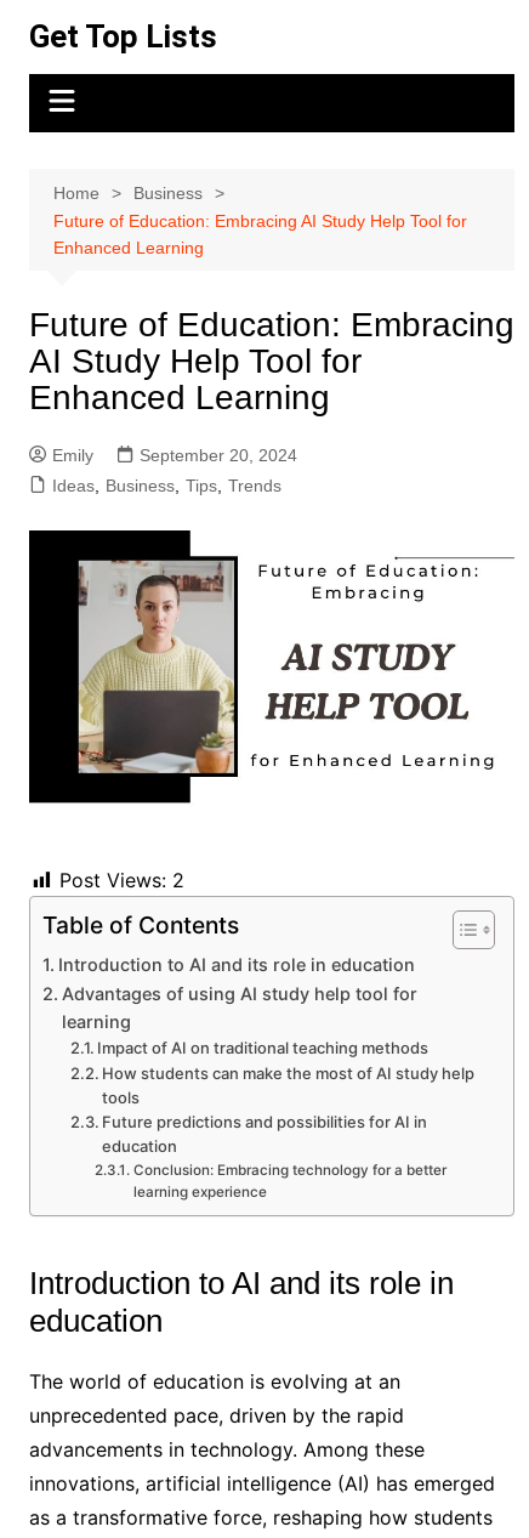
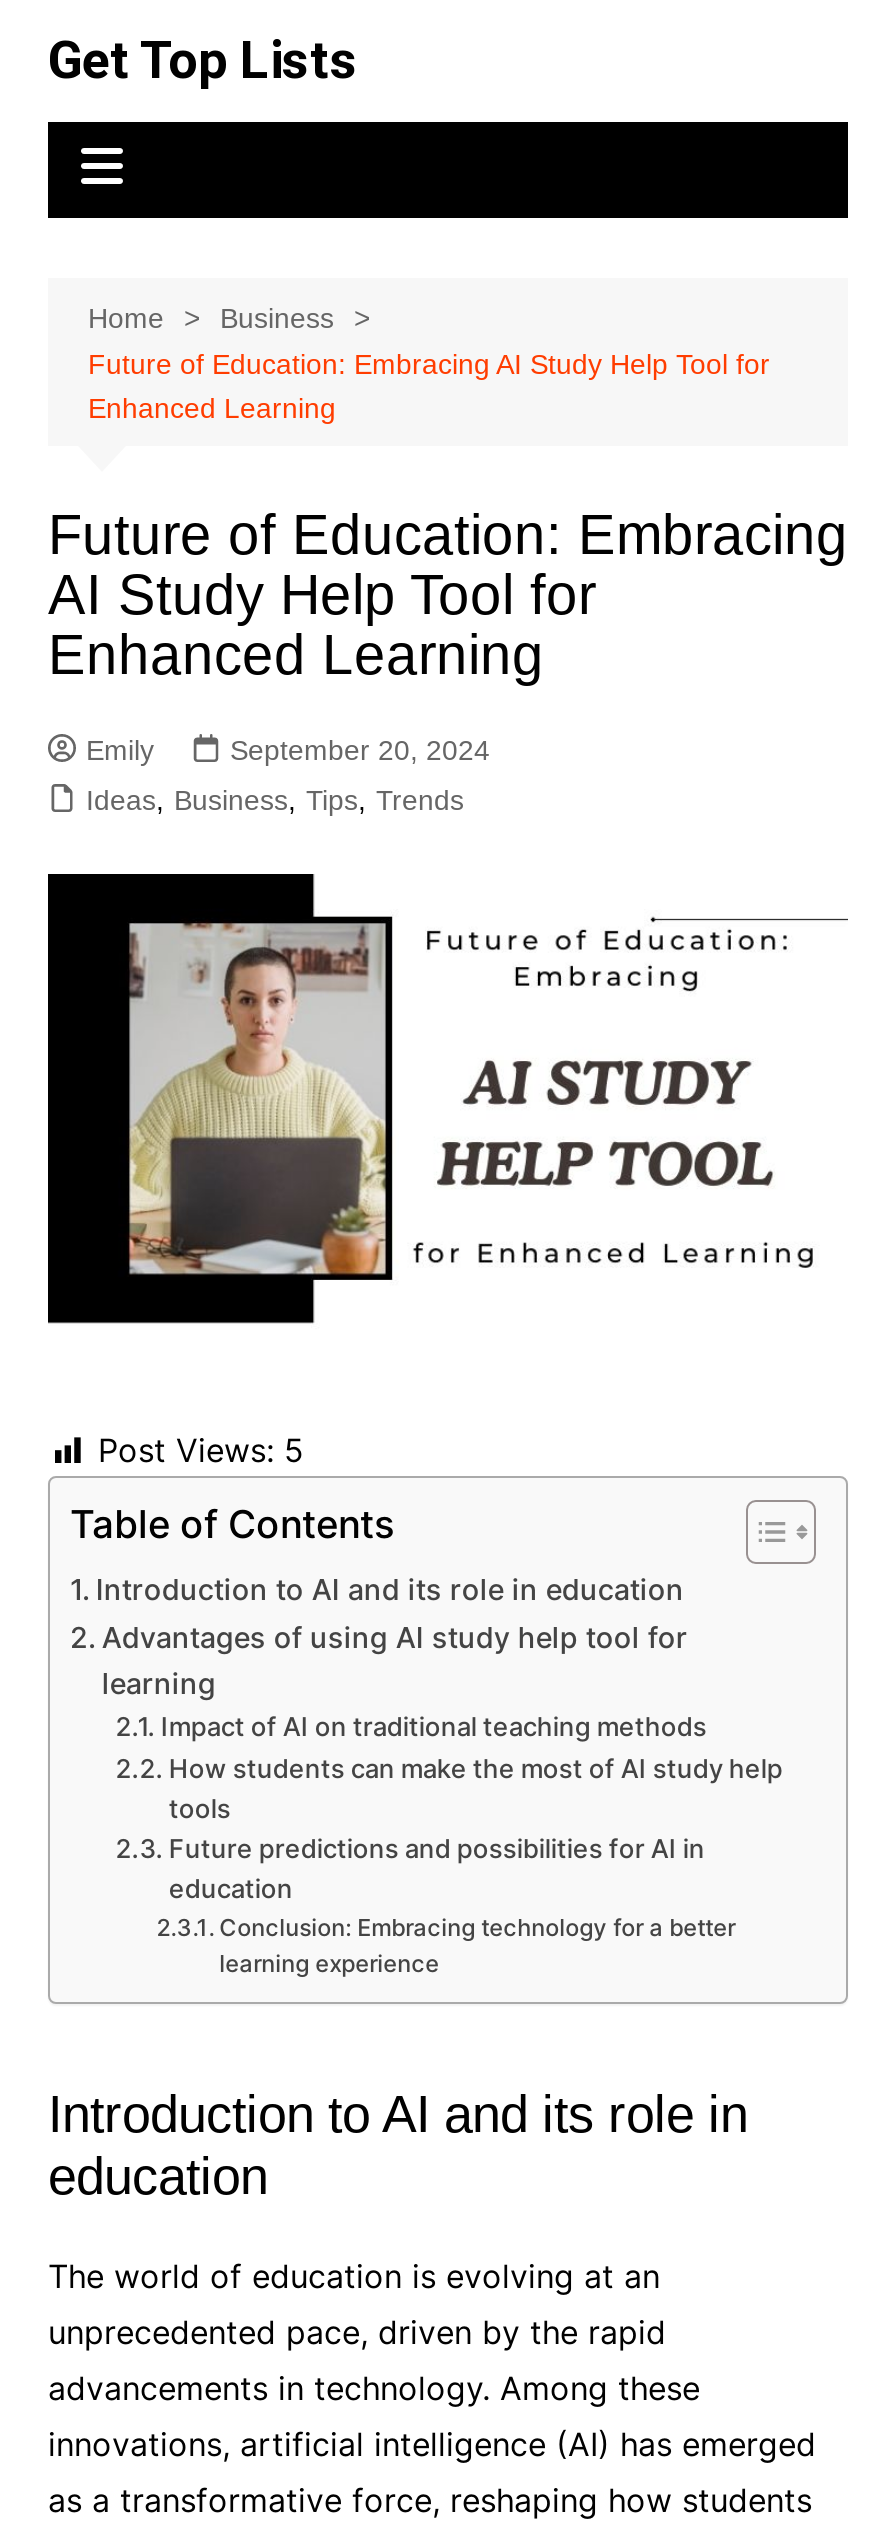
- Post Views: 2
+ Post Views: 5
